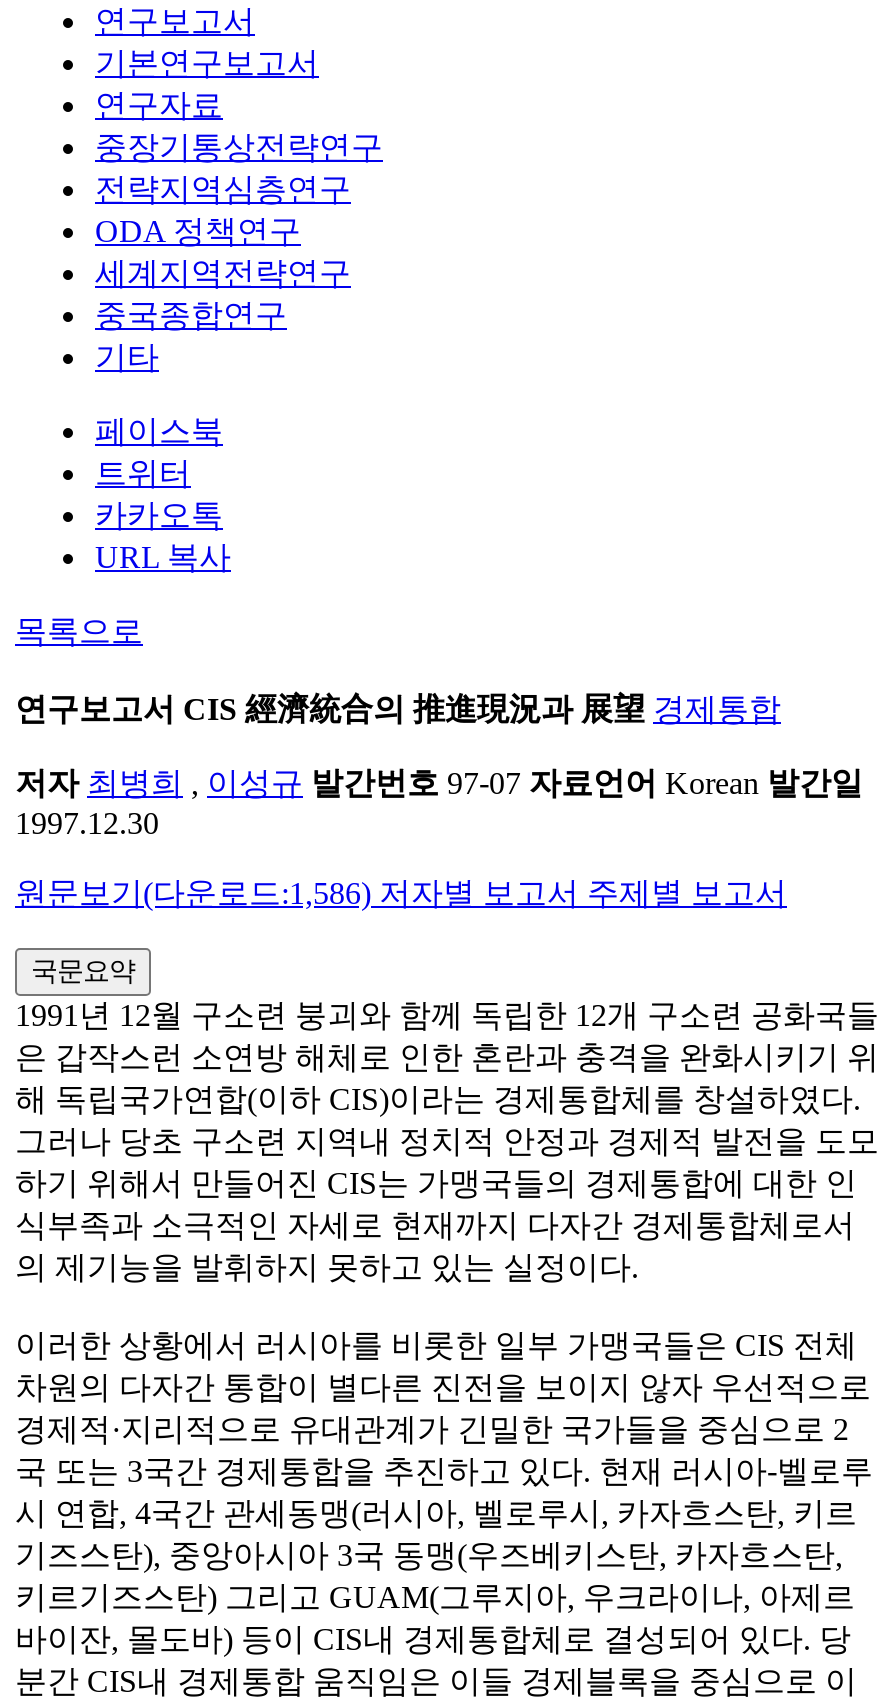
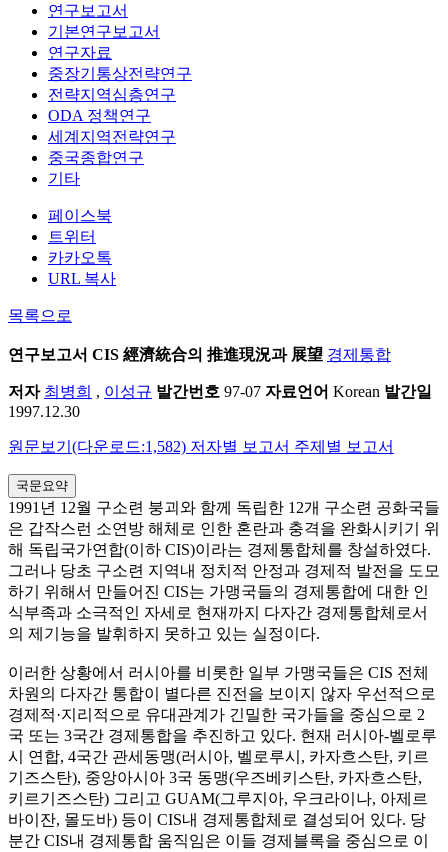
- 원문보기(다운로드:1,586) 저자별 보고서 주제별 보고서
+ 원문보기(다운로드:1,582) 저자별 보고서 주제별 보고서
